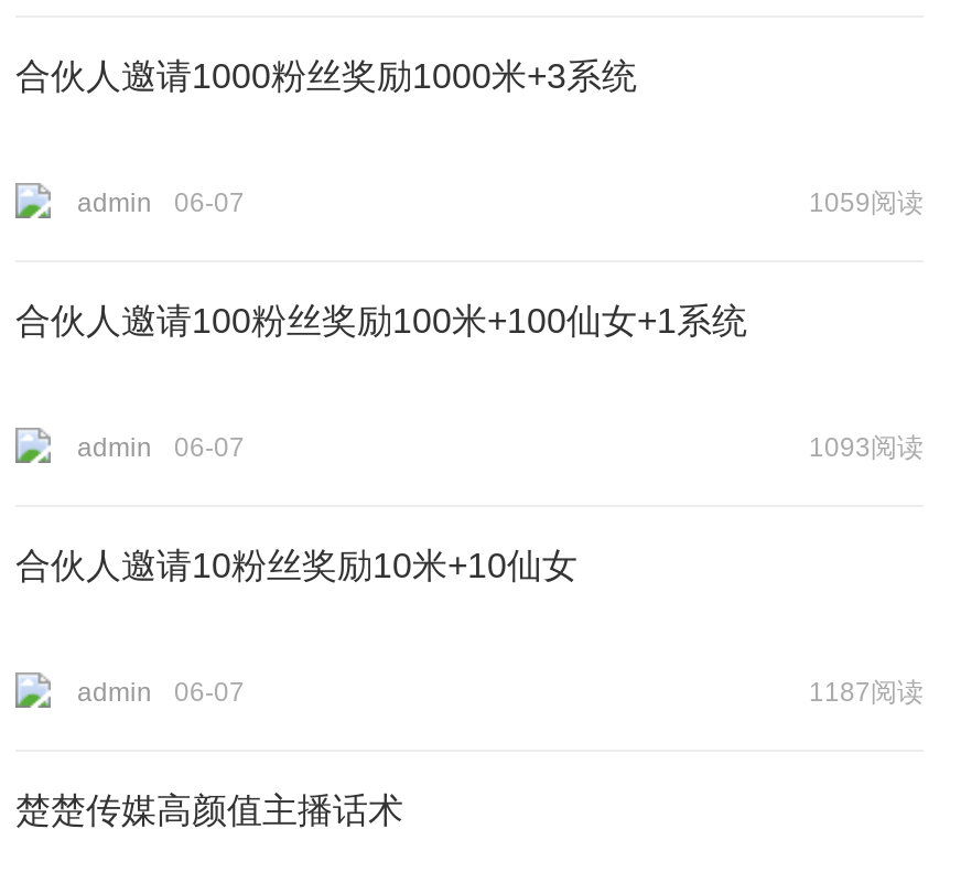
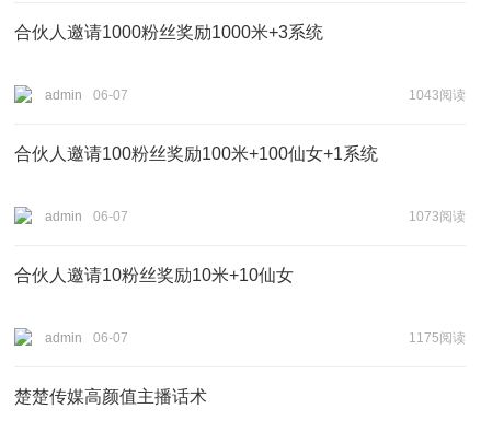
- 1059阅读
+ 1043阅读

- 1093阅读
+ 1073阅读

- 1187阅读
+ 1175阅读
